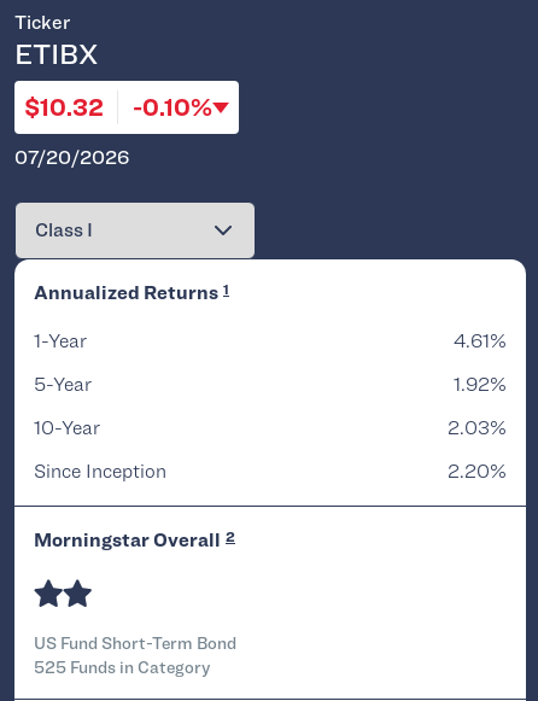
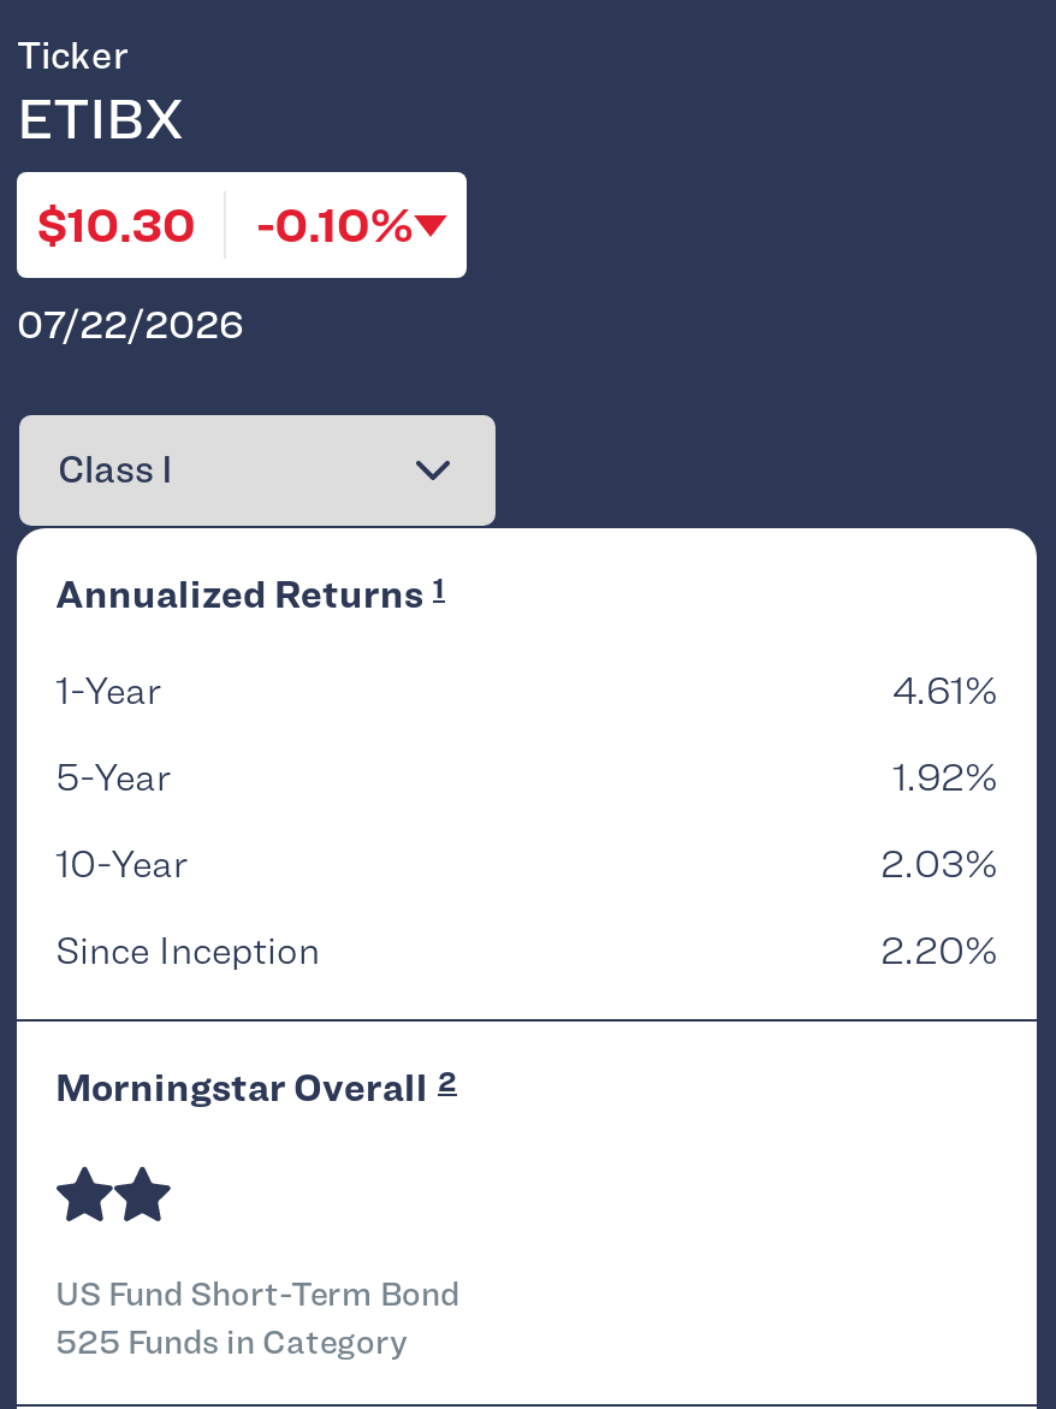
- $10.32 -0.10%
+ $10.30 -0.10%

- 07/20/2026
+ 07/22/2026
